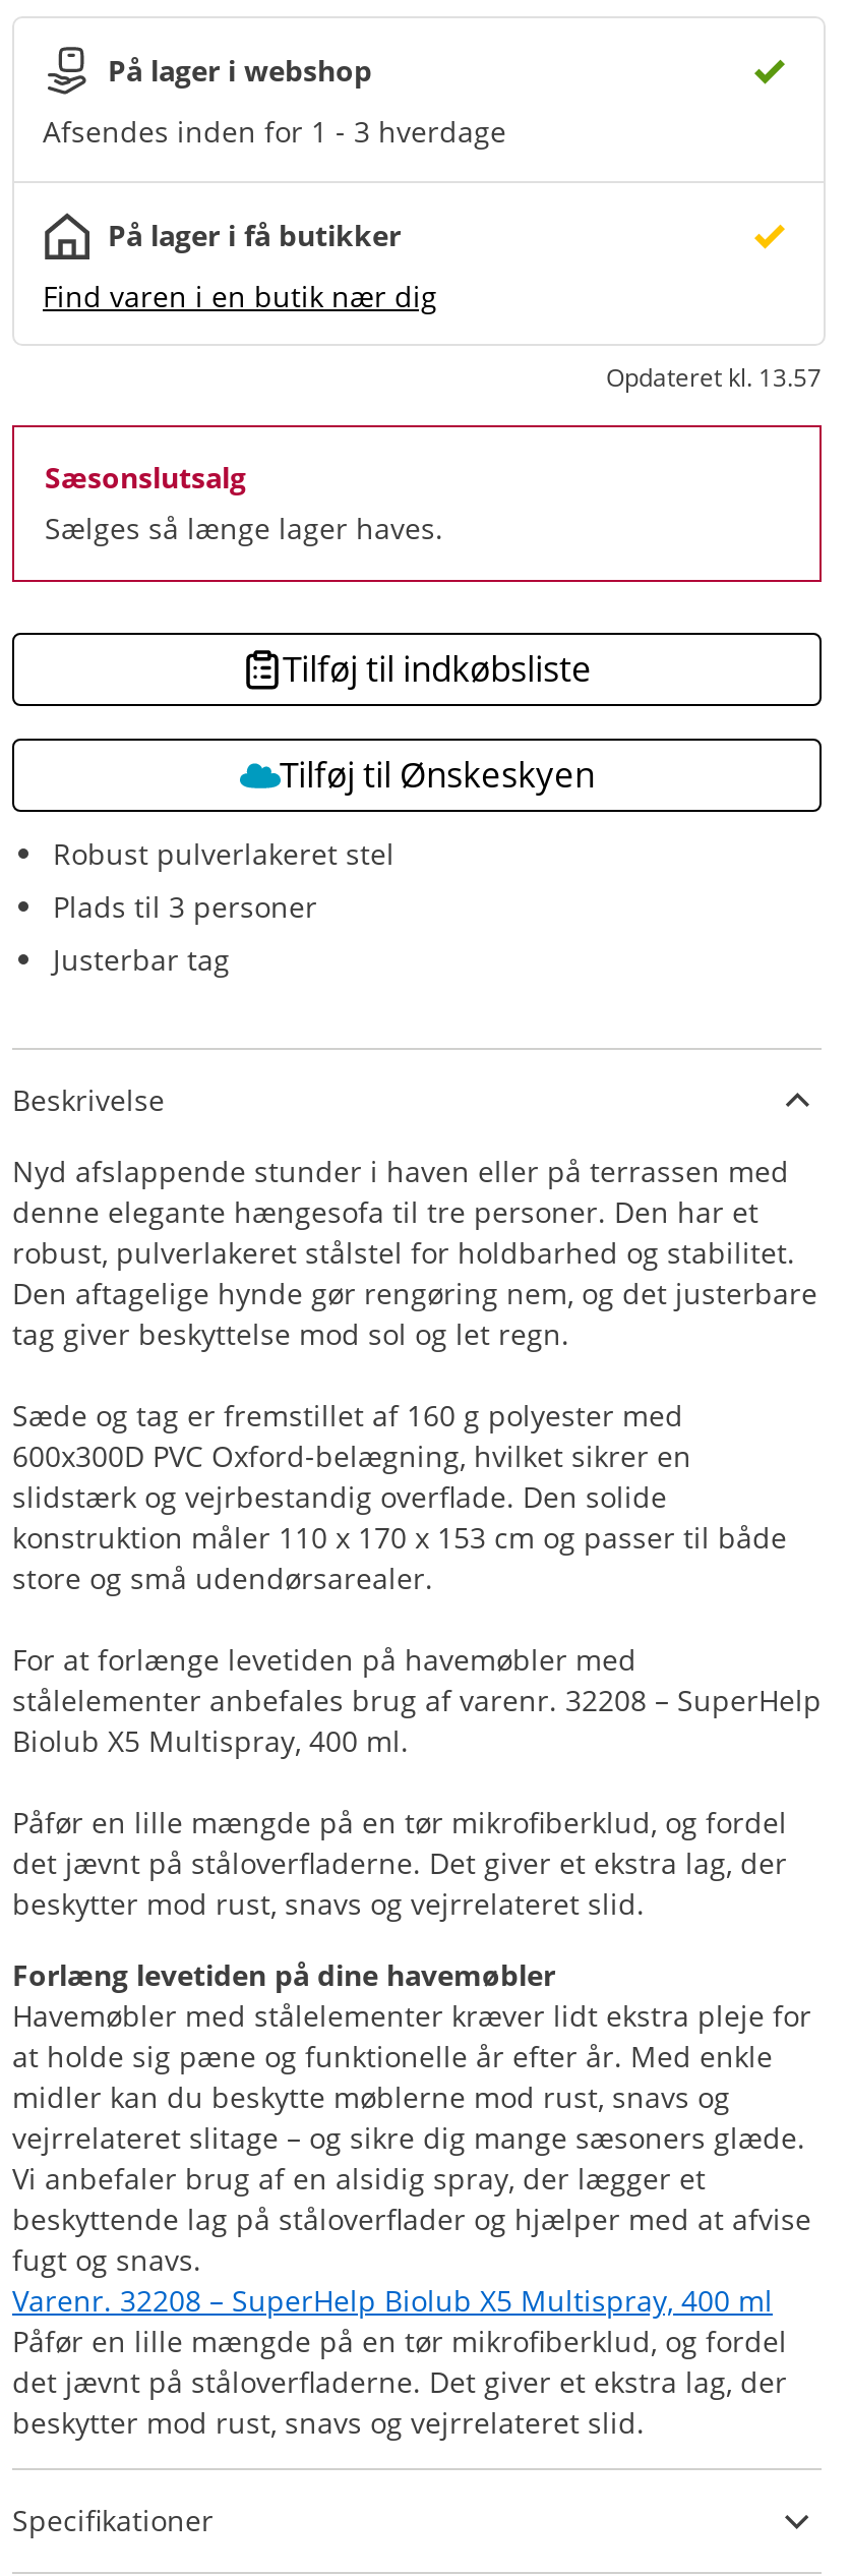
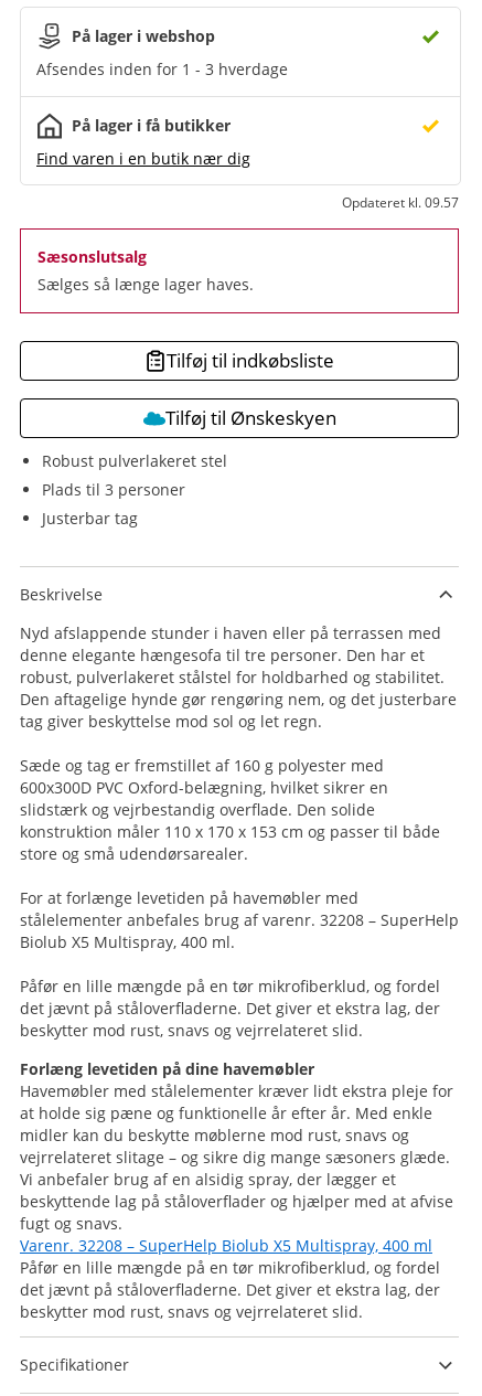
- Opdateret kl. 13.57
+ Opdateret kl. 09.57
